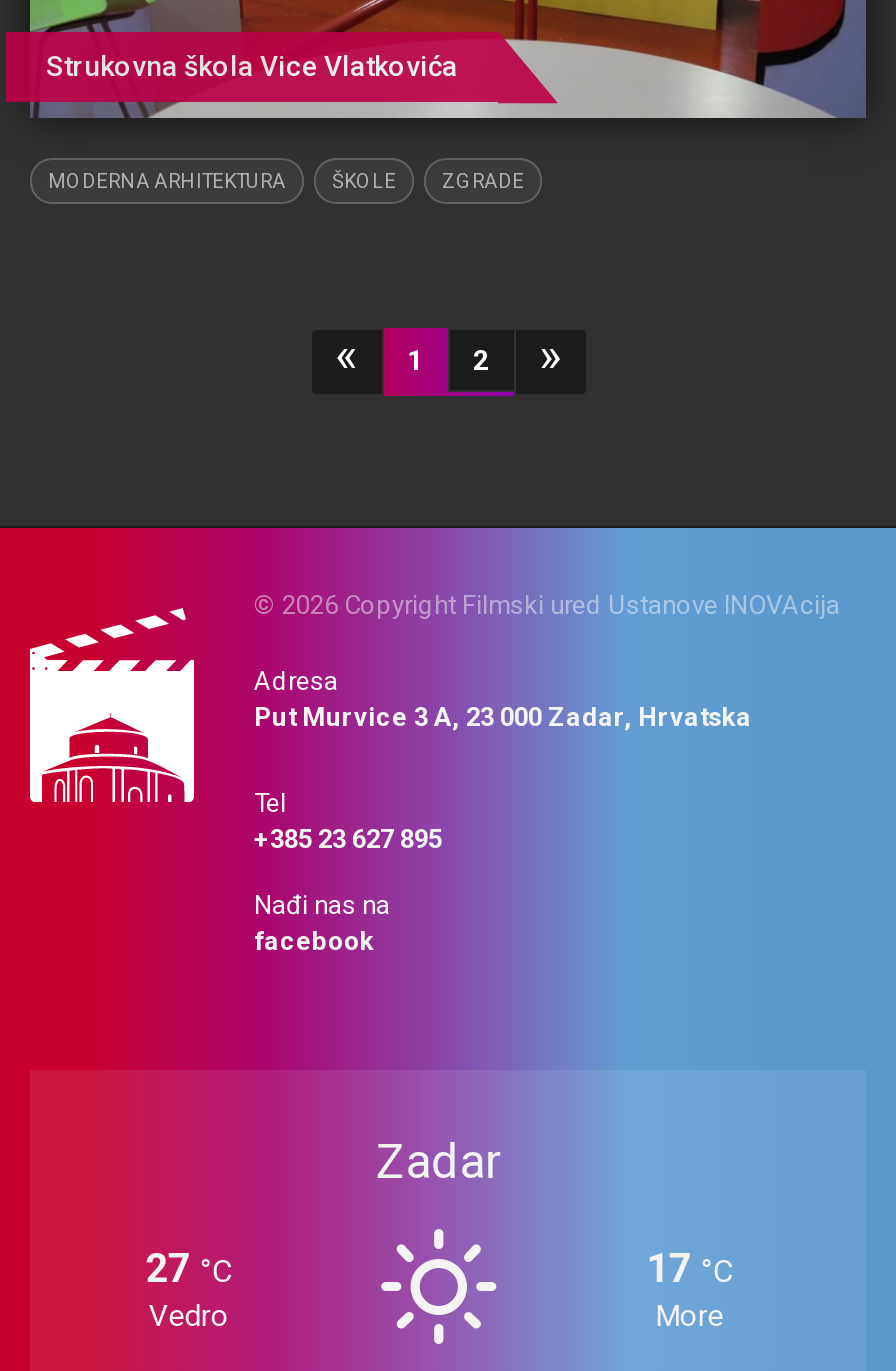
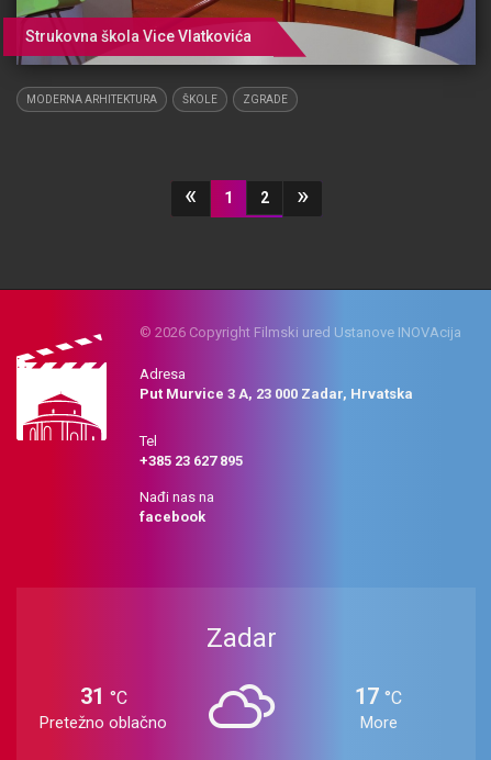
- [image]
+ [image]

- 27 °C
- Vedro
+ 31 °C
+ Pretežno oblačno
